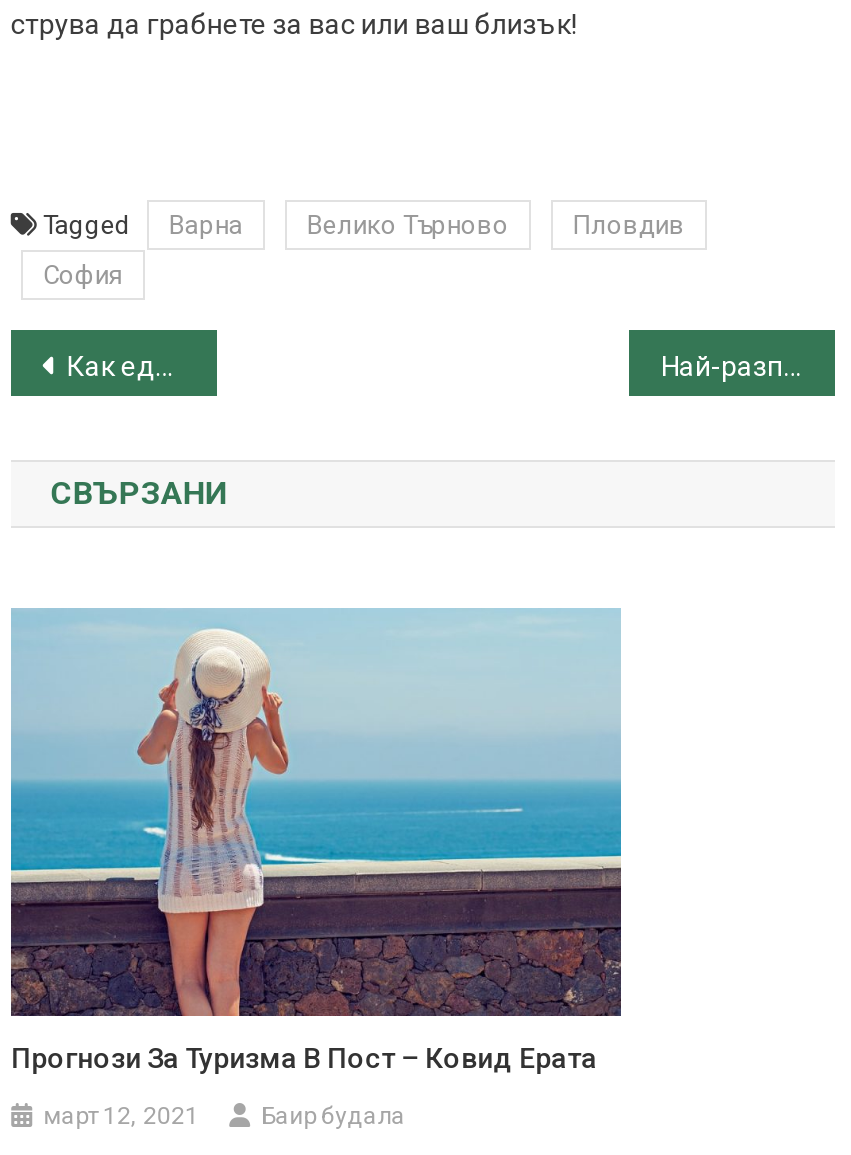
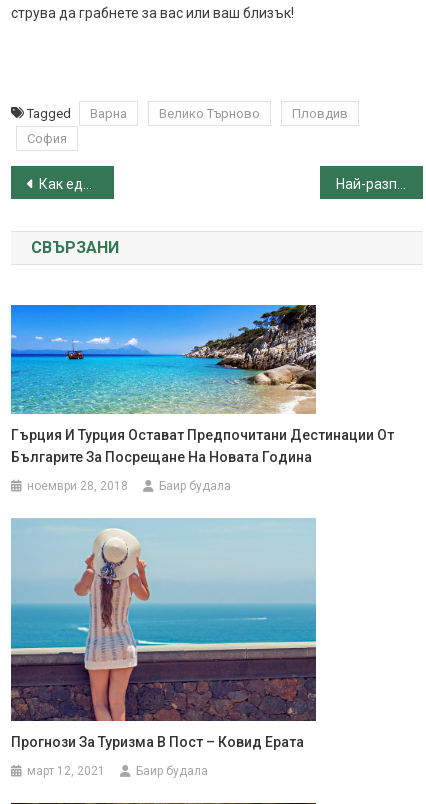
+ [image]
+ Гърция И Турция Остават Предпочитани Дестинации От
+ Българите За Посрещане На Новата Година
+ ноември 28, 2018
+ Баир будала
